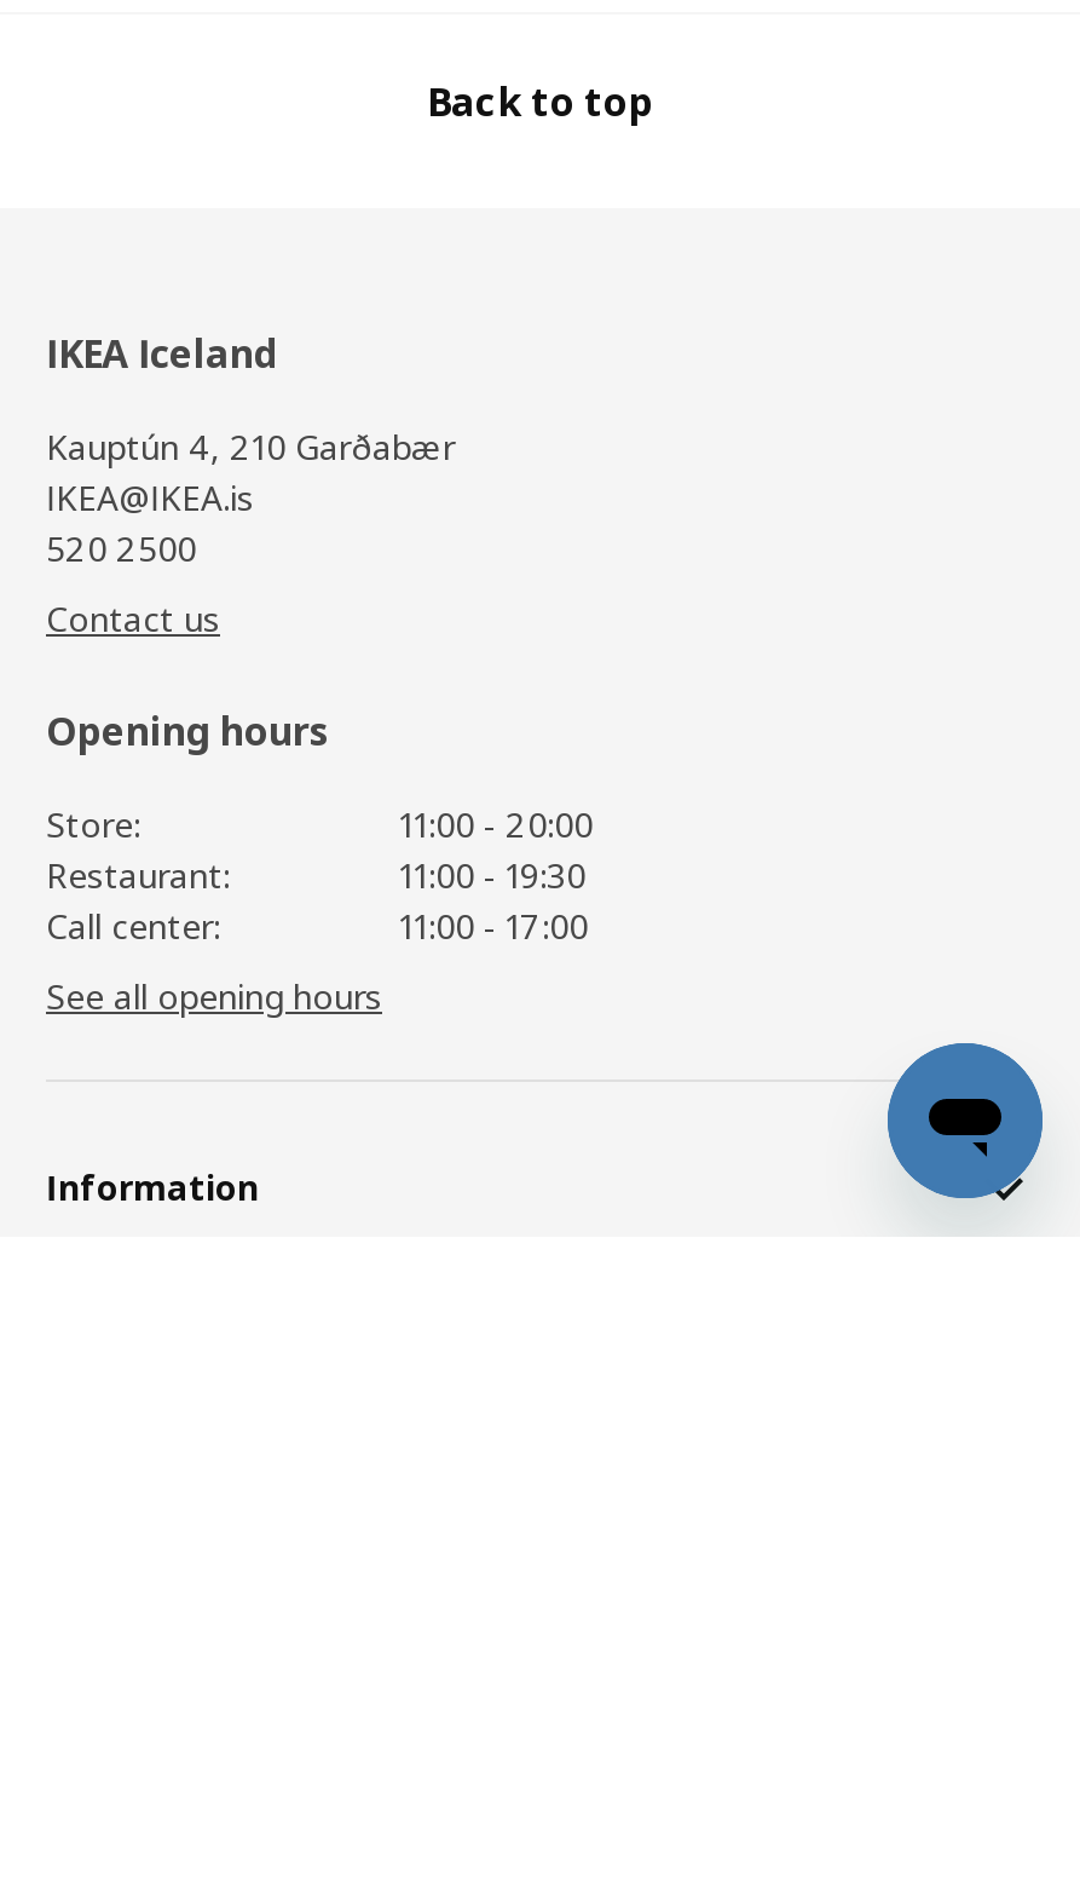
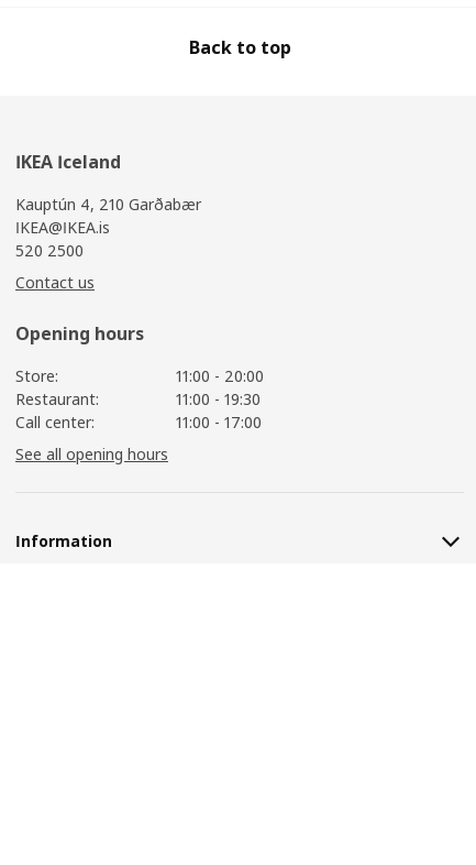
- [image]
